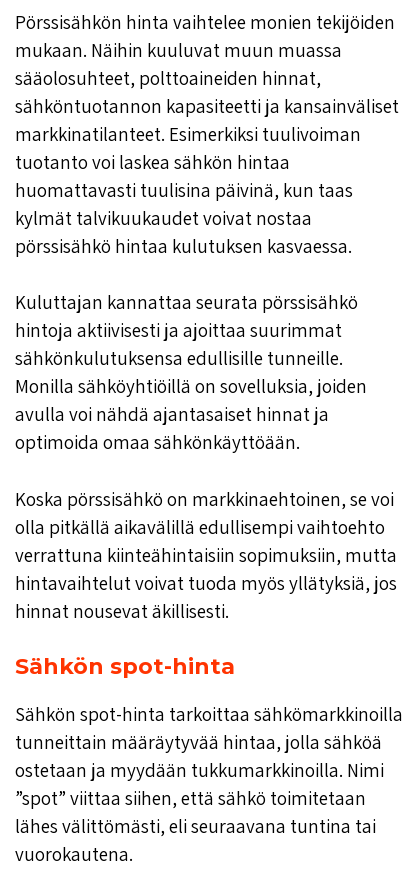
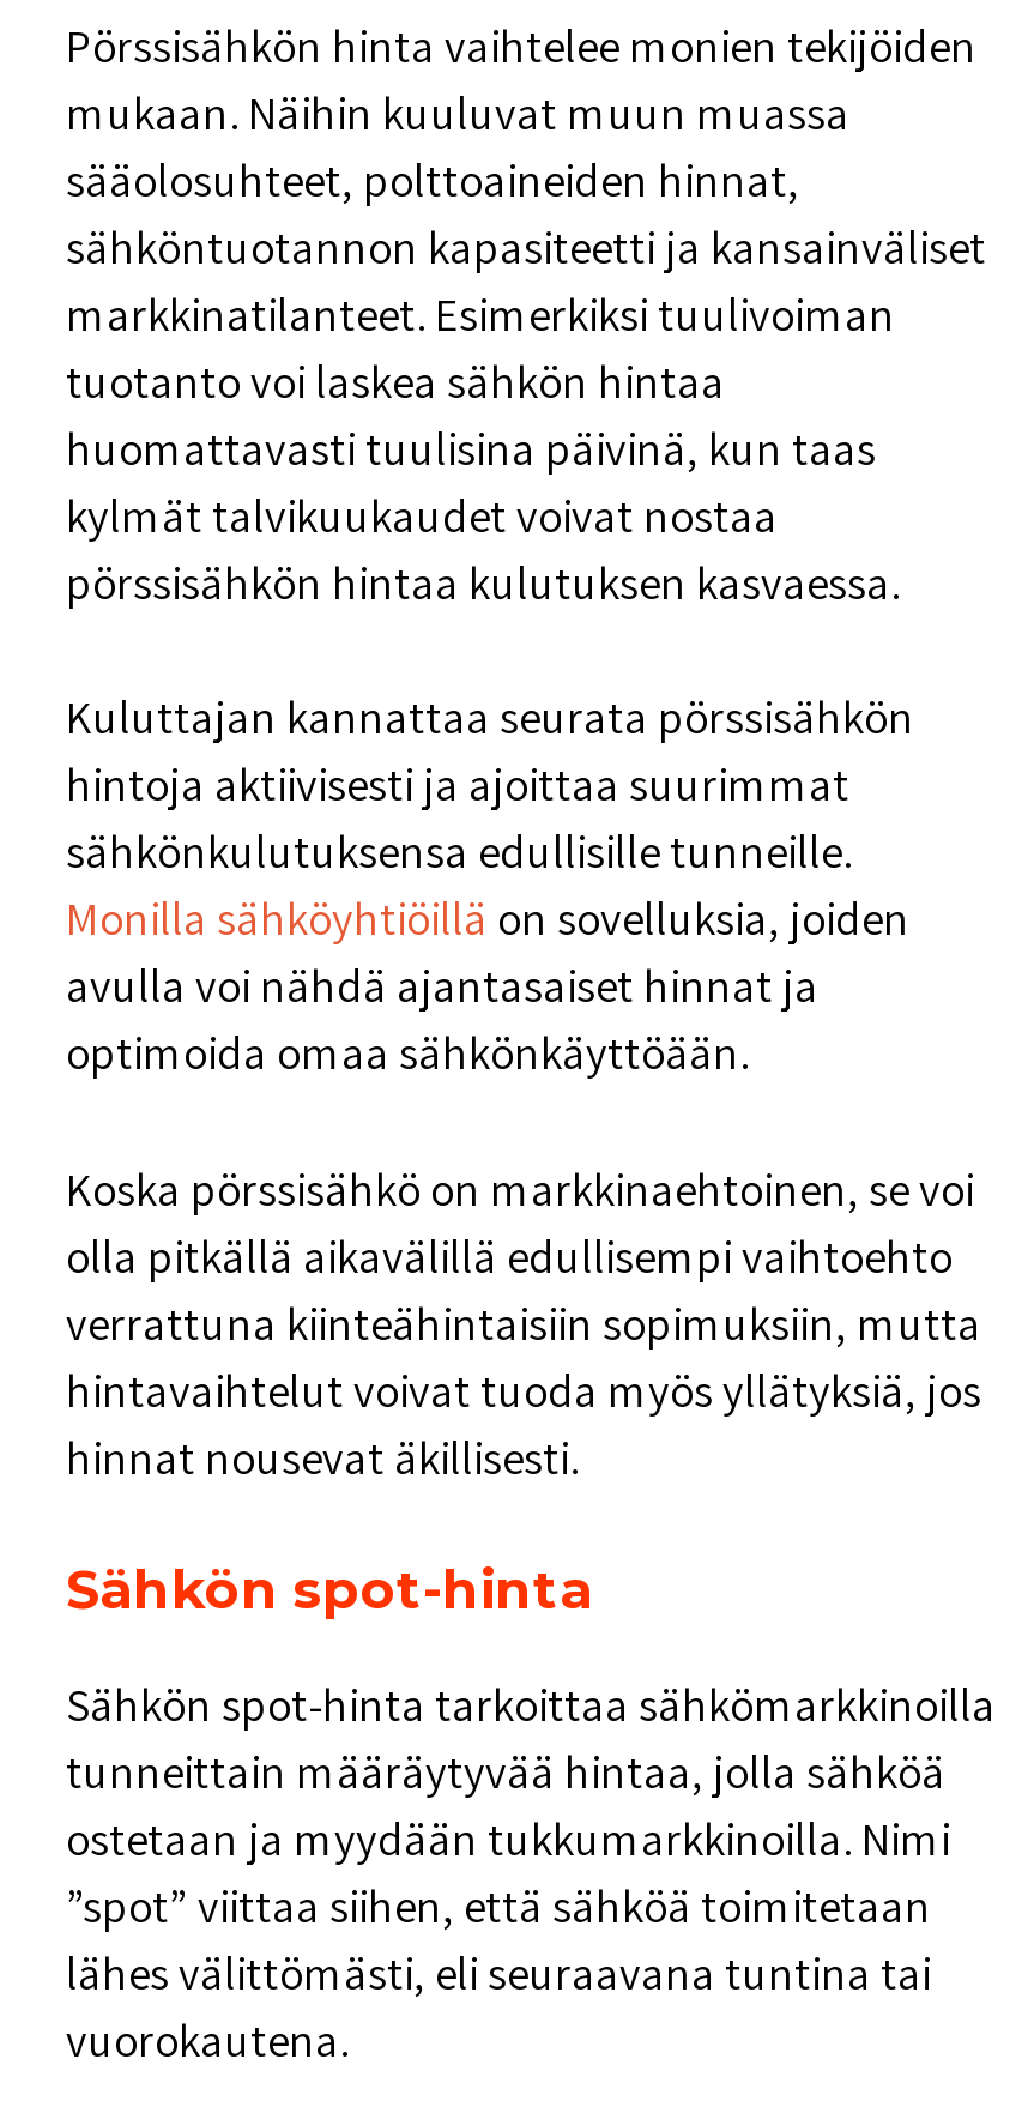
- pörssisähkö hintaa kulutuksen kasvaessa.
+ pörssisähkön hintaa kulutuksen kasvaessa.

- Kuluttajan kannattaa seurata pörssisähkö
+ Kuluttajan kannattaa seurata pörssisähkön

- ”spot” viittaa siihen, että sähkö toimitetaan
+ ”spot” viittaa siihen, että sähköä toimitetaan
